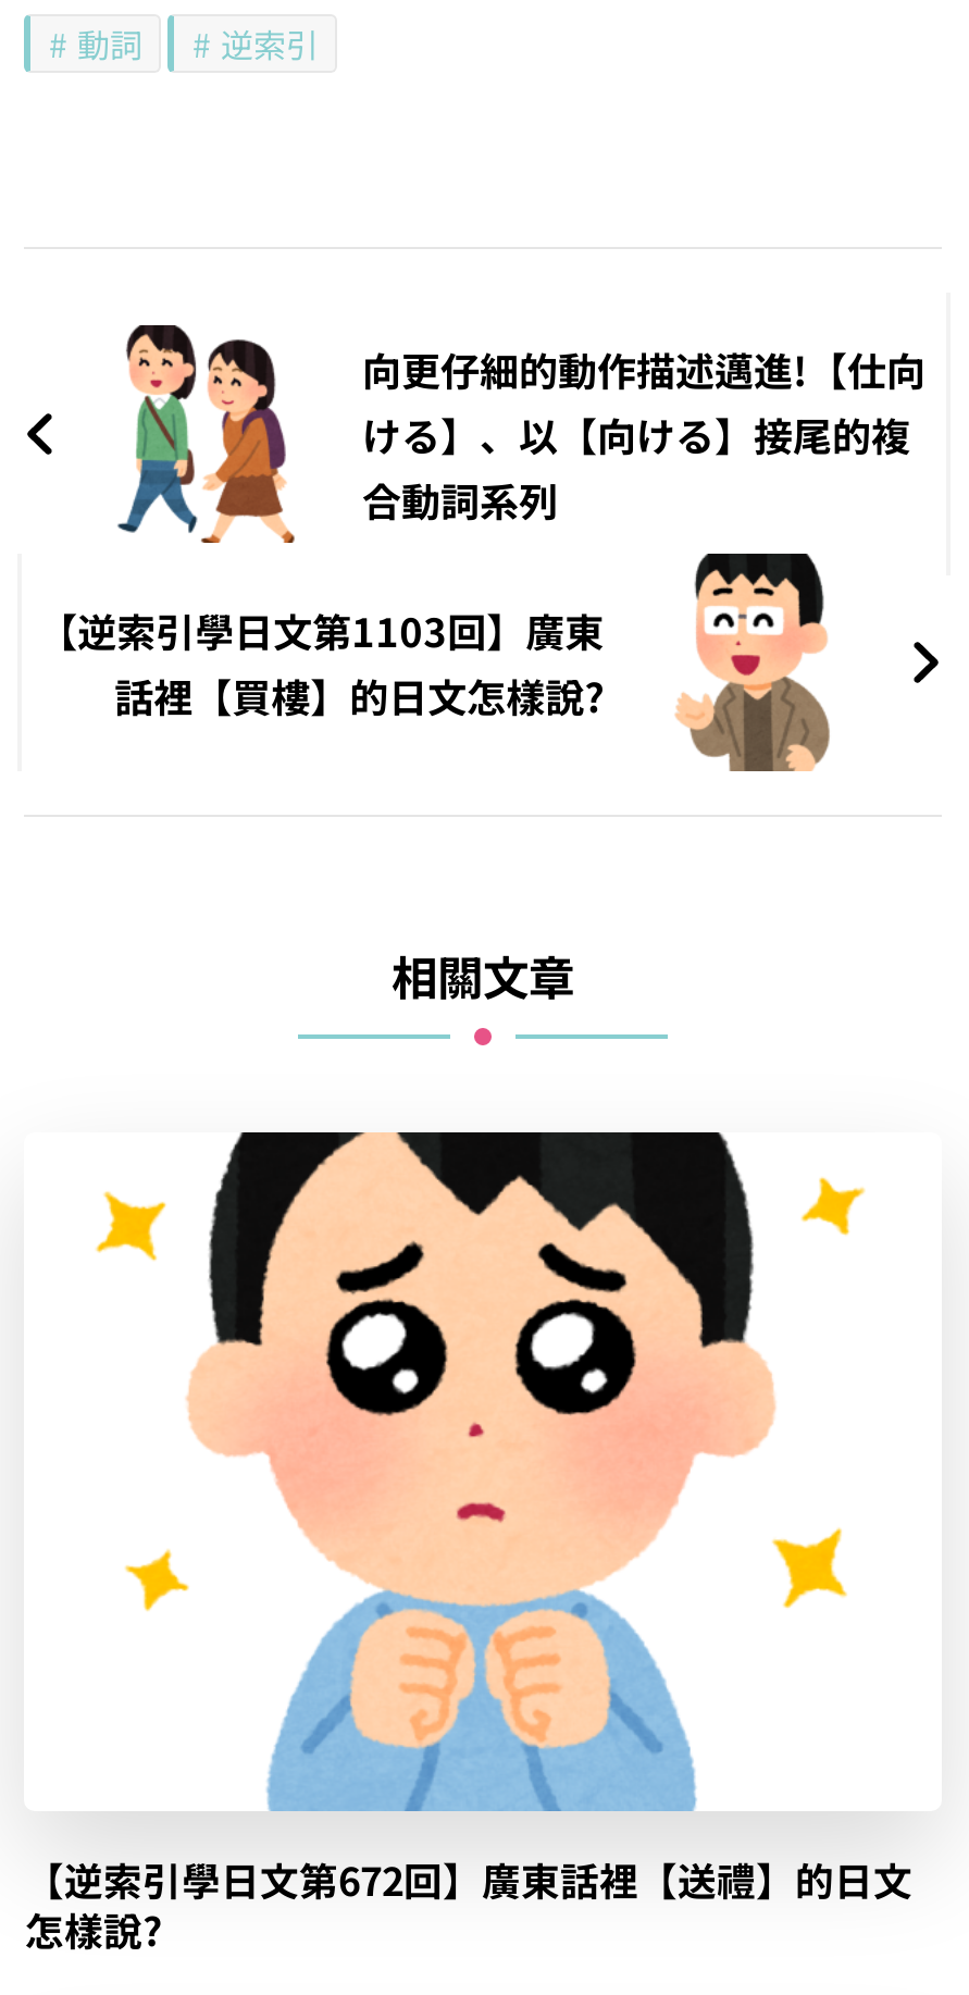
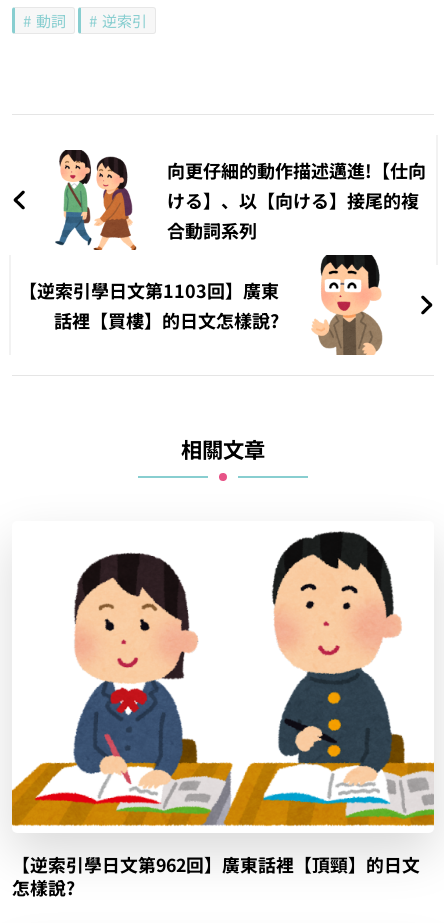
- [image]
- 【逆索引學日文第672回】廣東話裡【送禮】的日文
+ [image]
+ 【逆索引學日文第962回】廣東話裡【頂頸】的日文
